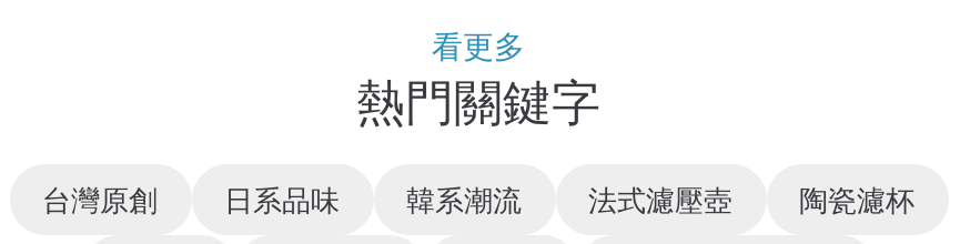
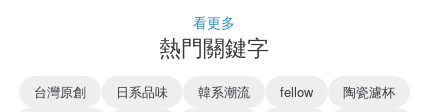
- 法式濾壓壺
+ fellow
